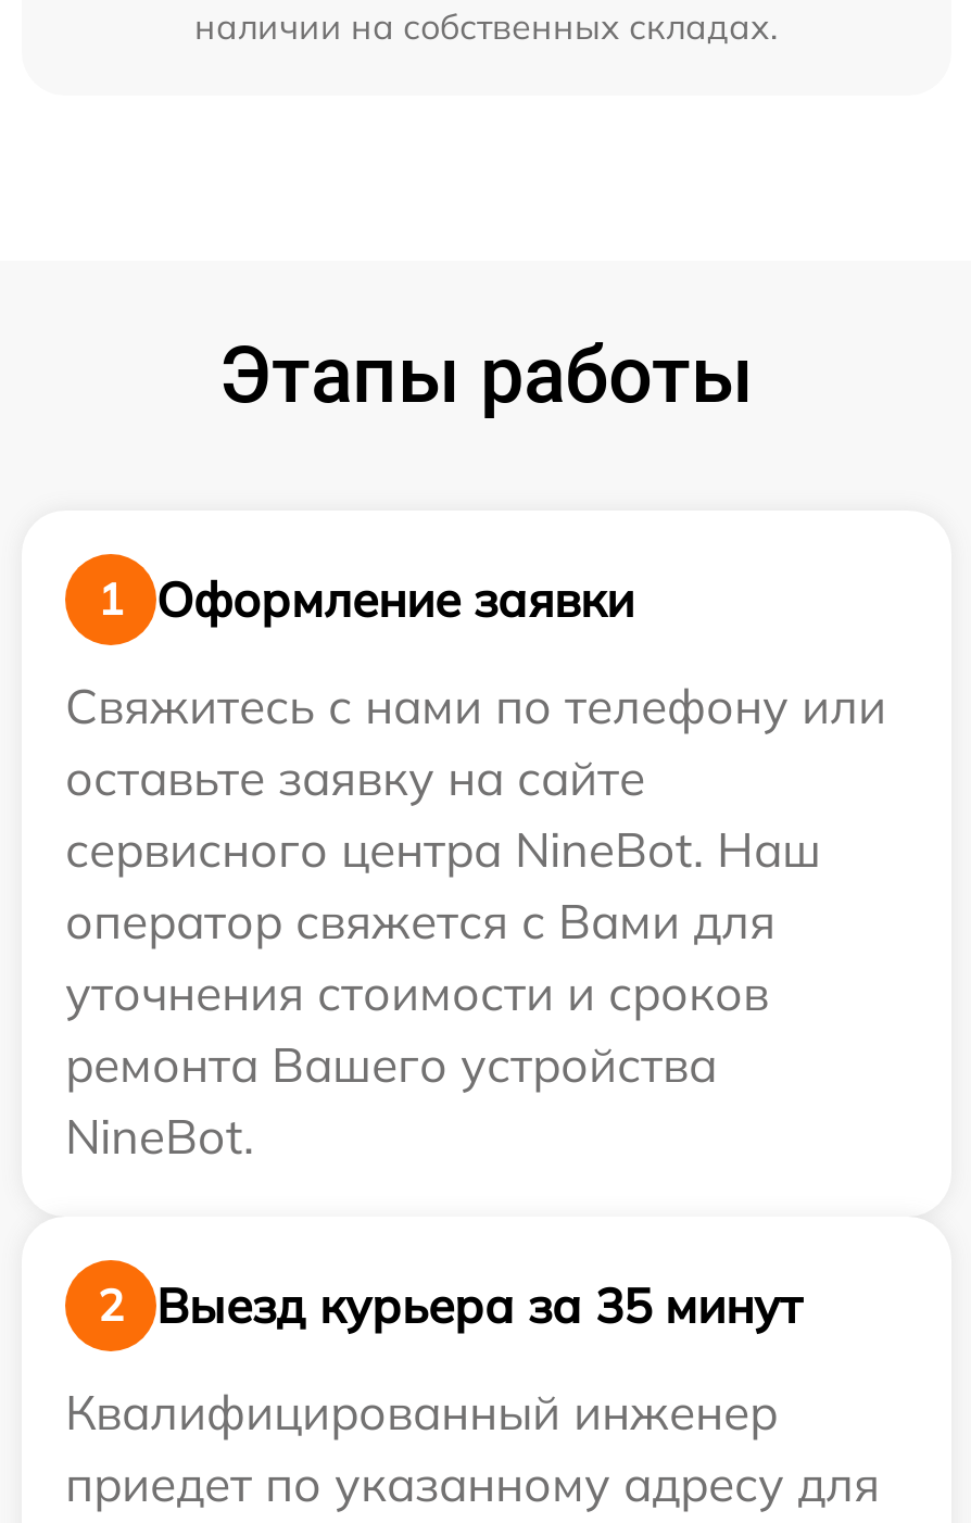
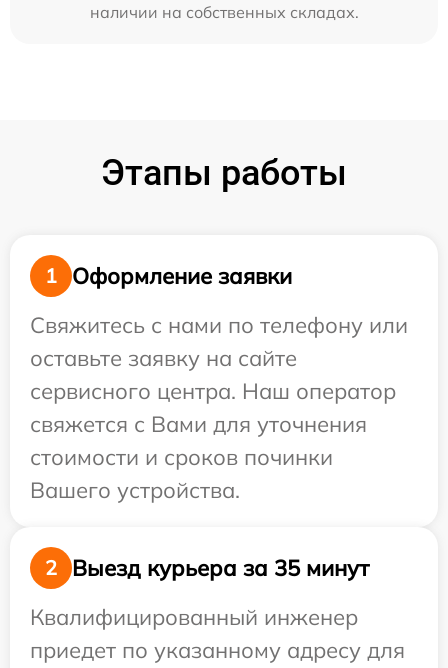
- сервисного центра NineBot. Наш
- оператор свяжется с Вами для
- уточнения стоимости и сроков
- ремонта Вашего устройства
- NineBot.
+ сервисного центра. Наш оператор
+ свяжется с Вами для уточнения
+ стоимости и сроков починки
+ Вашего устройства.
